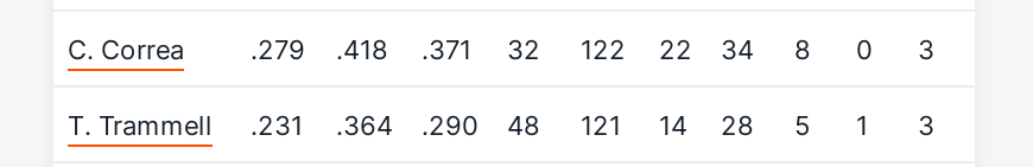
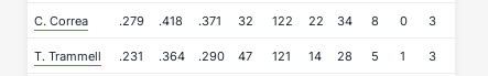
- 48
+ 47
